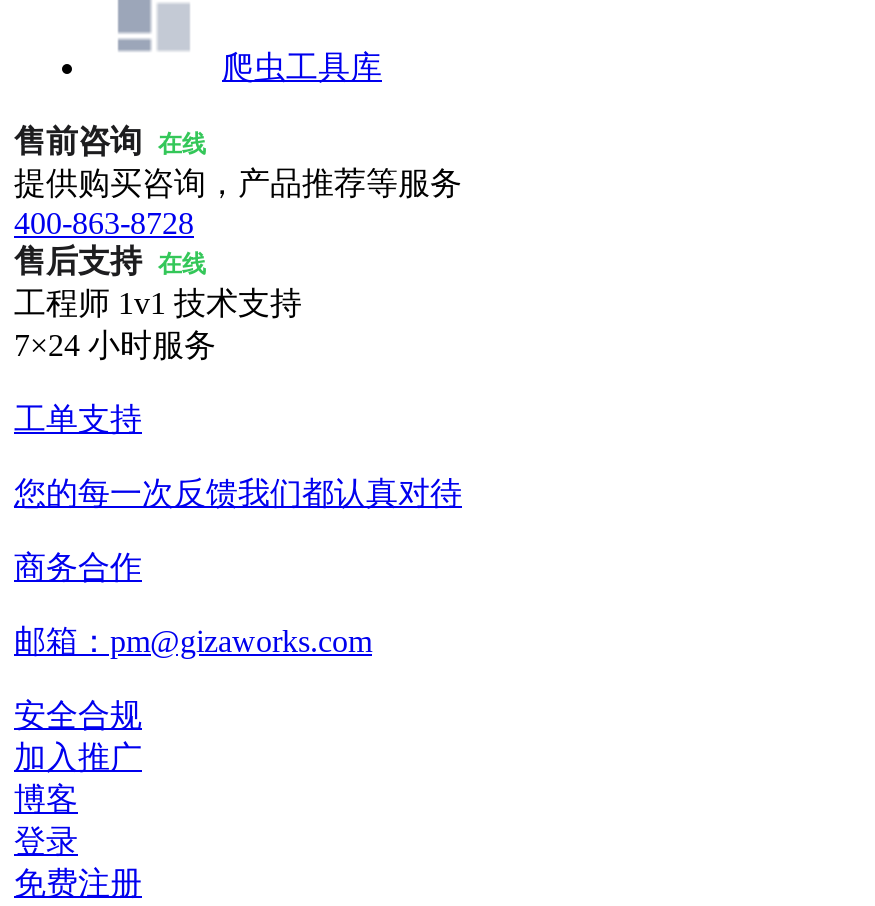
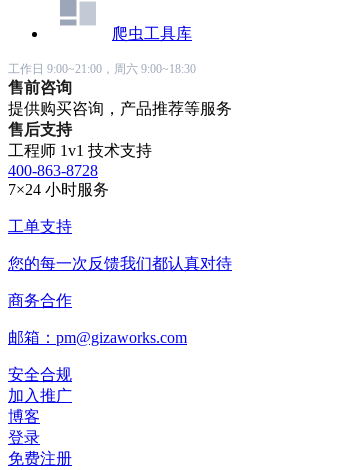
- 售前咨询 在线
+ 工作日 9:00~21:00，周六 9:00~18:30
+ 售前咨询

- 400-863-8728
- 售后支持 在线
+ 售后支持

+ 400-863-8728
